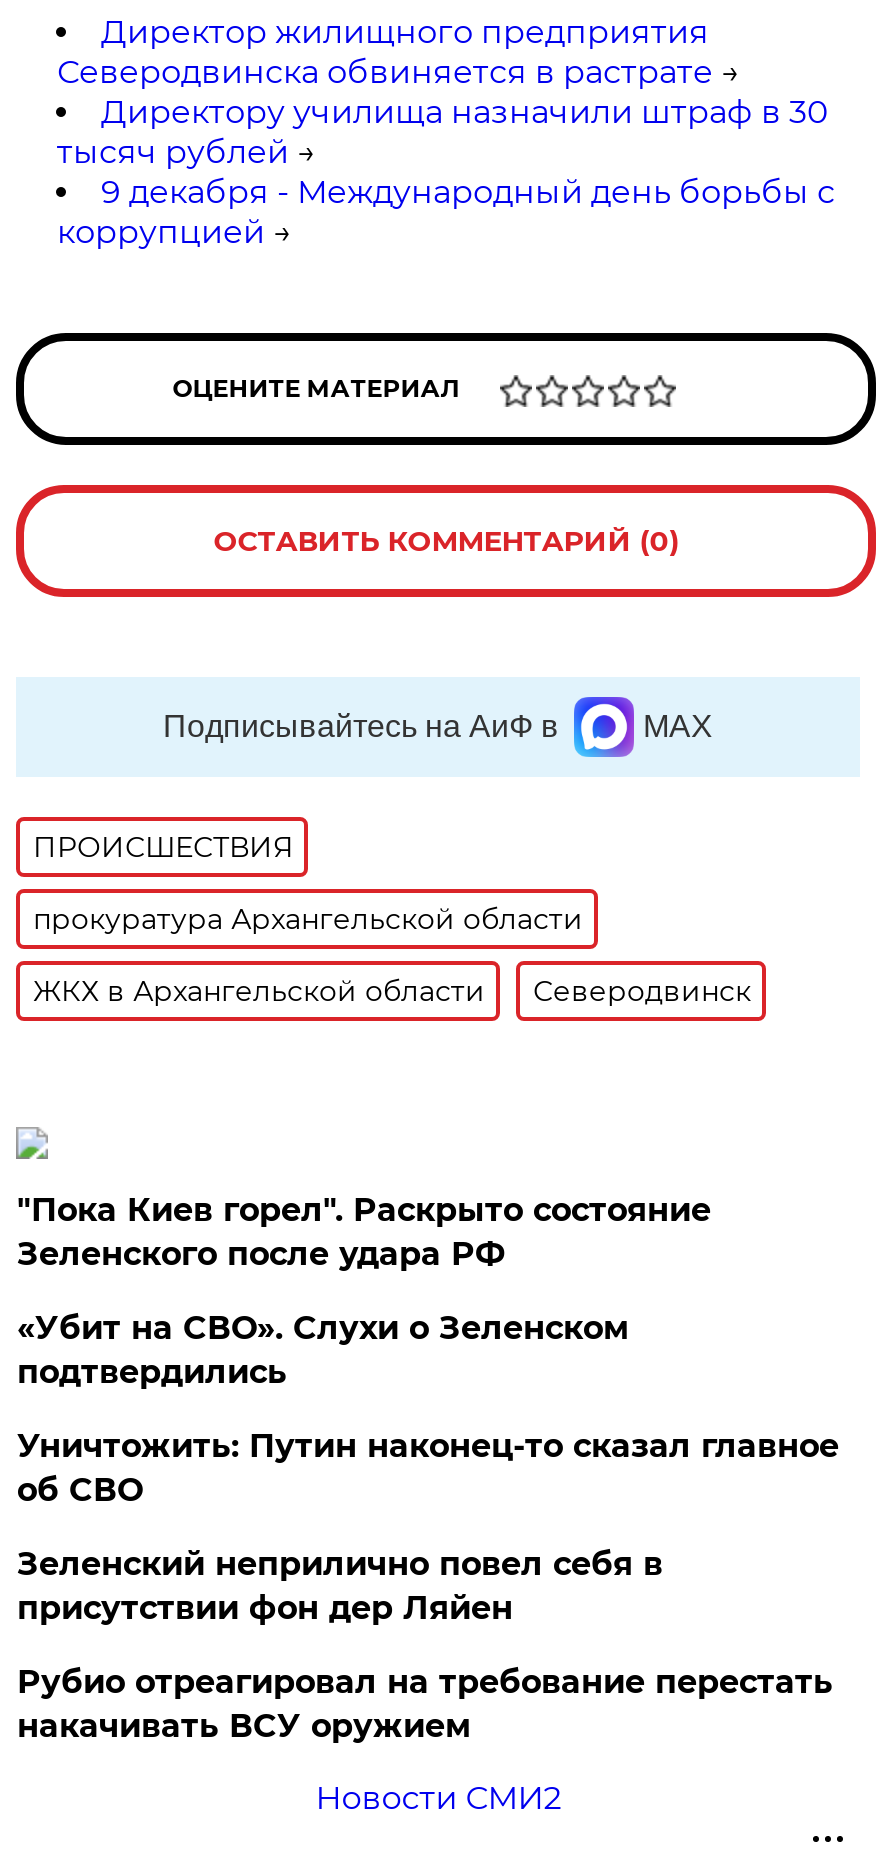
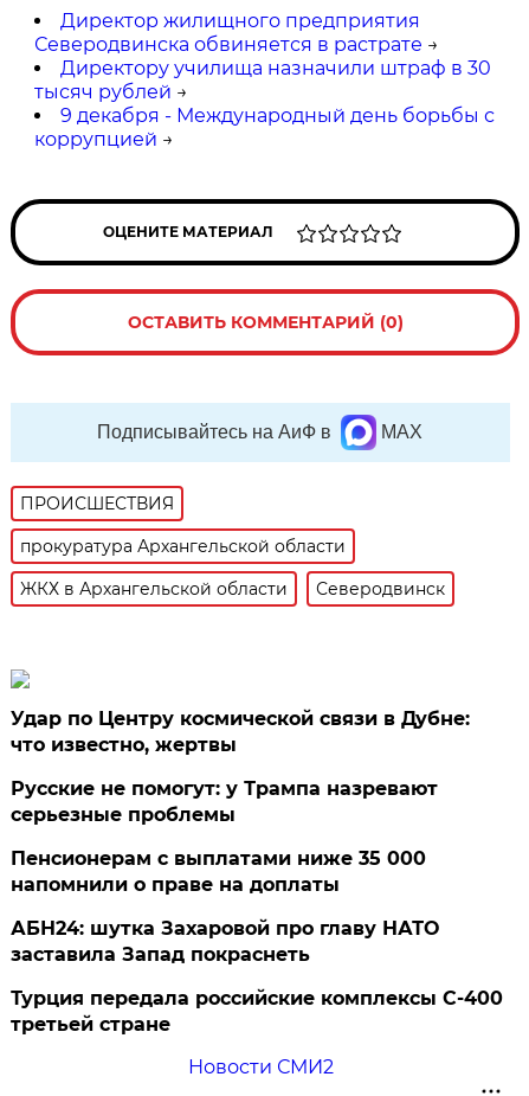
- "Пока Киев горел". Раскрыто состояние
- Зеленского после удара РФ
+ Удар по Центру космической связи в Дубне:
+ что известно, жертвы

- «Убит на СВО». Слухи о Зеленском
- подтвердились
+ Русские не помогут: у Трампа назревают
+ серьезные проблемы

- Уничтожить: Путин наконец-то сказал главное
- об СВО
+ Пенсионерам с выплатами ниже 35 000
+ напомнили о праве на доплаты

- Зеленский неприлично повел cебя в
- присутствии фон дер Ляйен
+ АБН24: шутка Захаровой про главу НАТО
+ заставила Запад покраснеть

- Рубио отреагировал на требование перестать
- накачивать ВСУ оружием
+ Турция передала российские комплексы С-400
+ третьей стране
